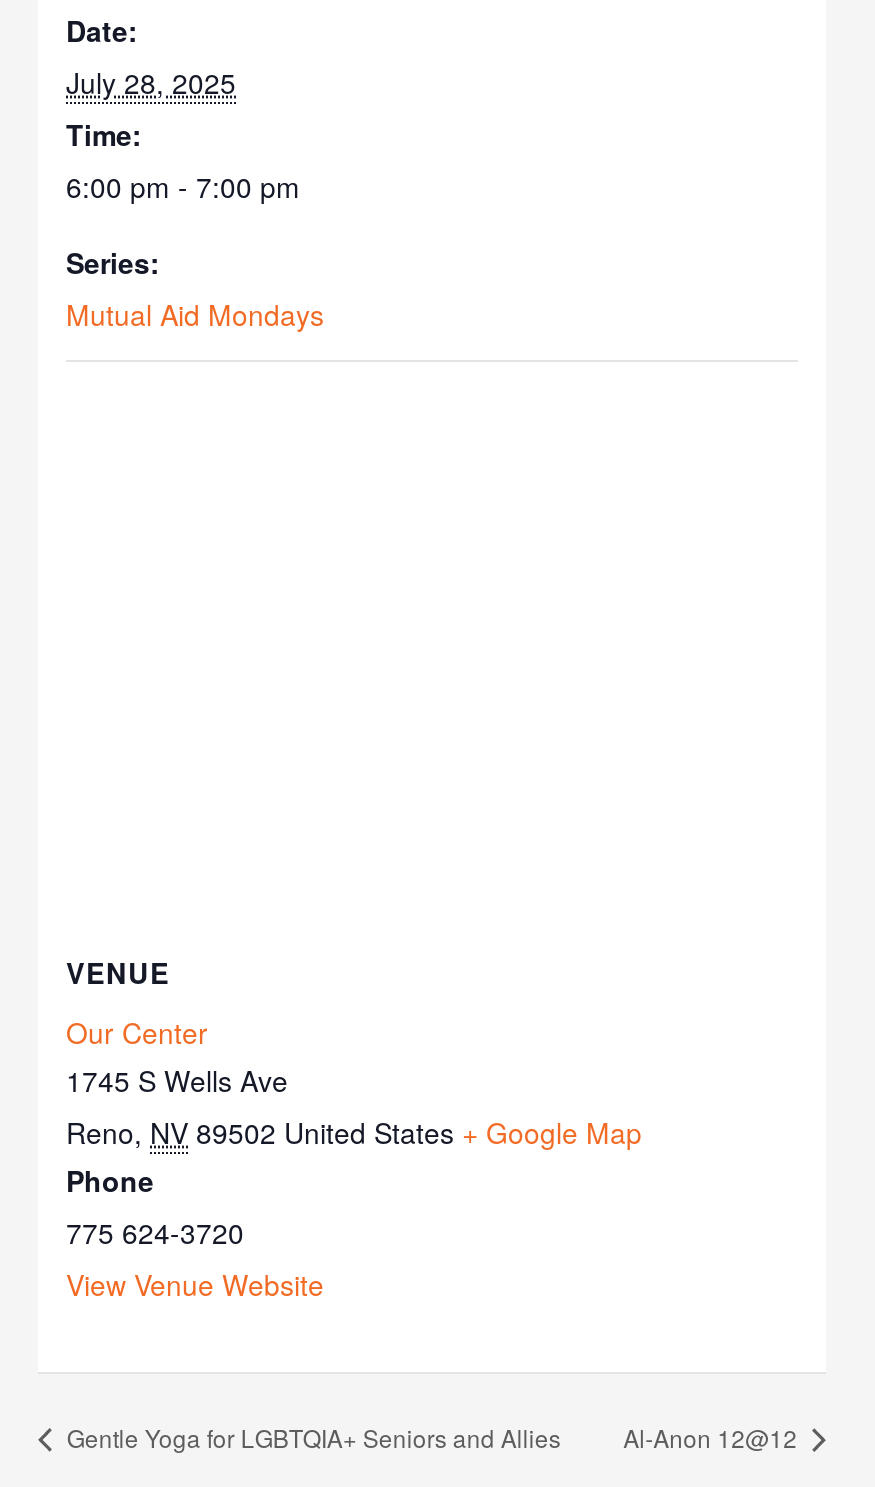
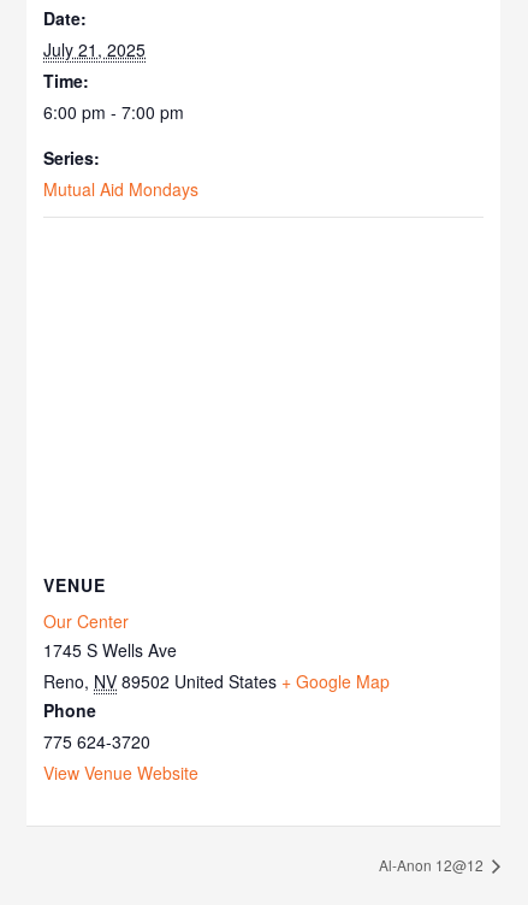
- July 28, 2025
+ July 21, 2025

- Gentle Yoga for LGBTQIA+ Seniors and Allies
